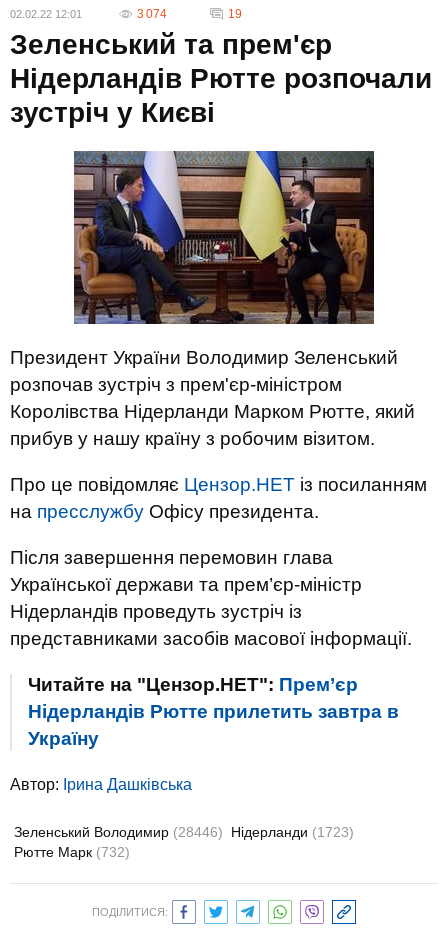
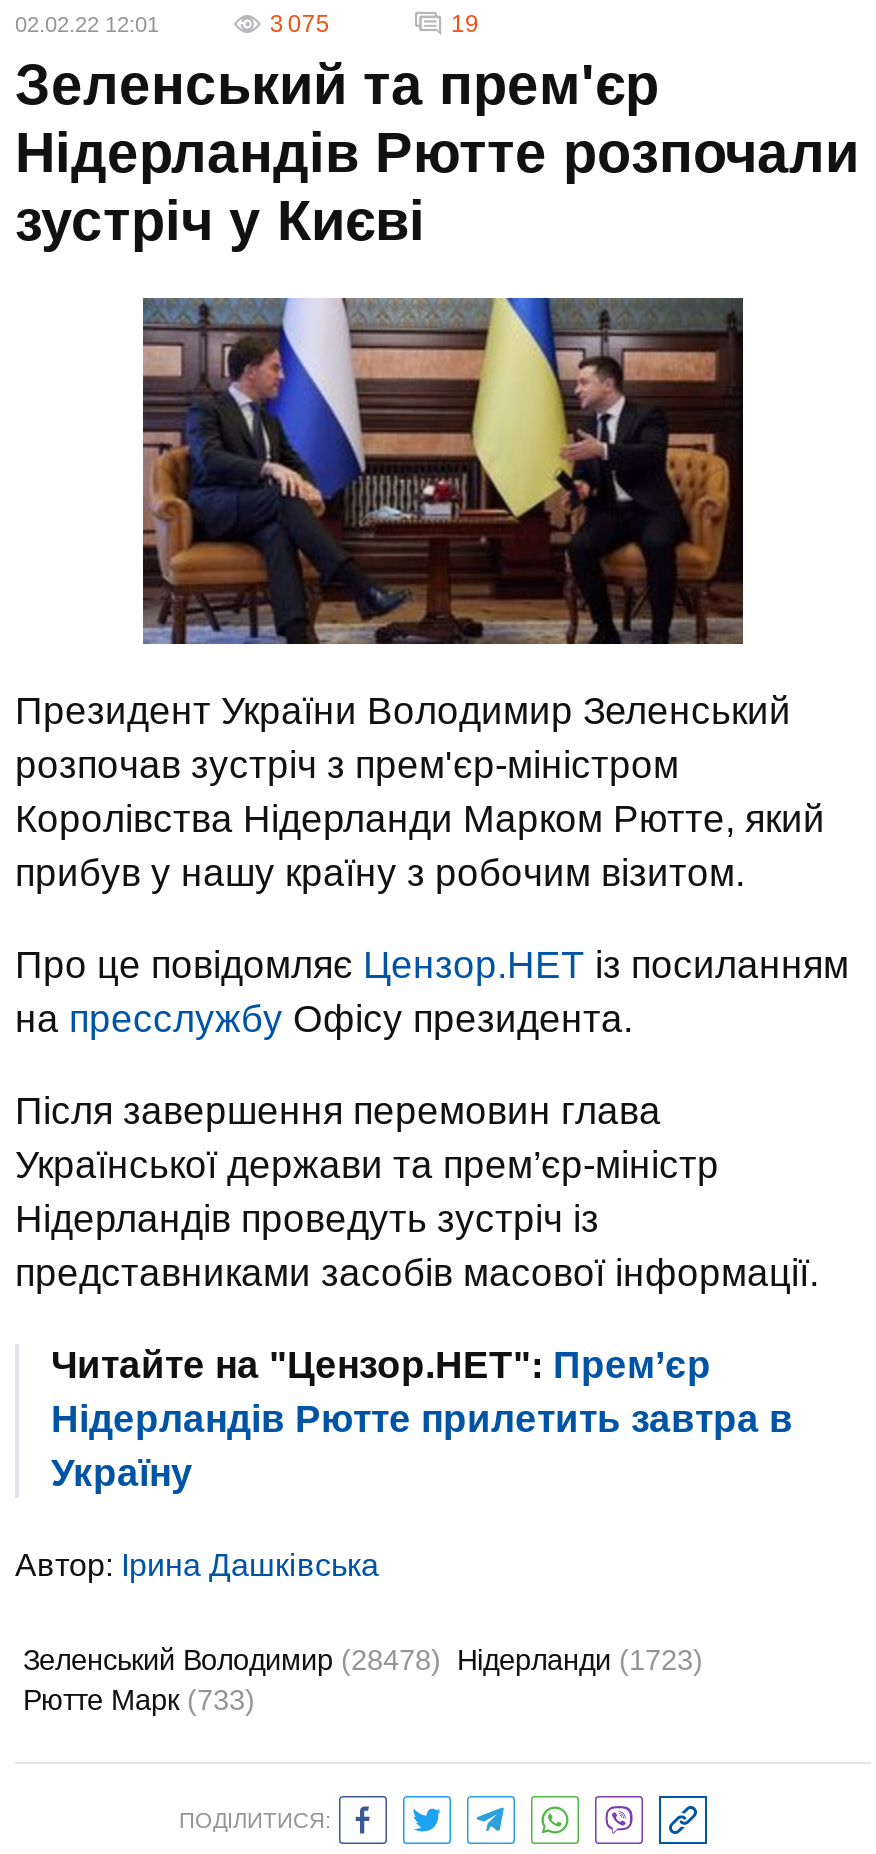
- 3 074
+ 3 075

- Зеленський Володимир (28446) Нідерланди (1723)
+ Зеленський Володимир (28478) Нідерланди (1723)

- Рютте Марк (732)
+ Рютте Марк (733)
